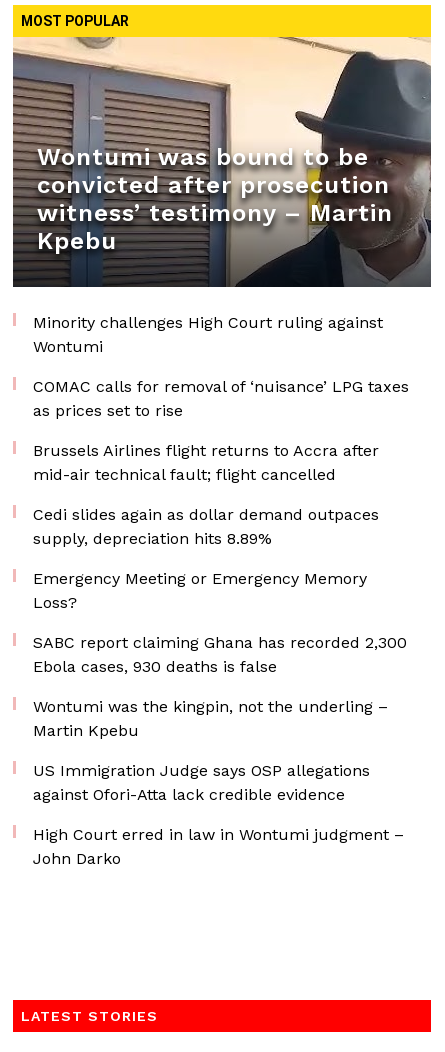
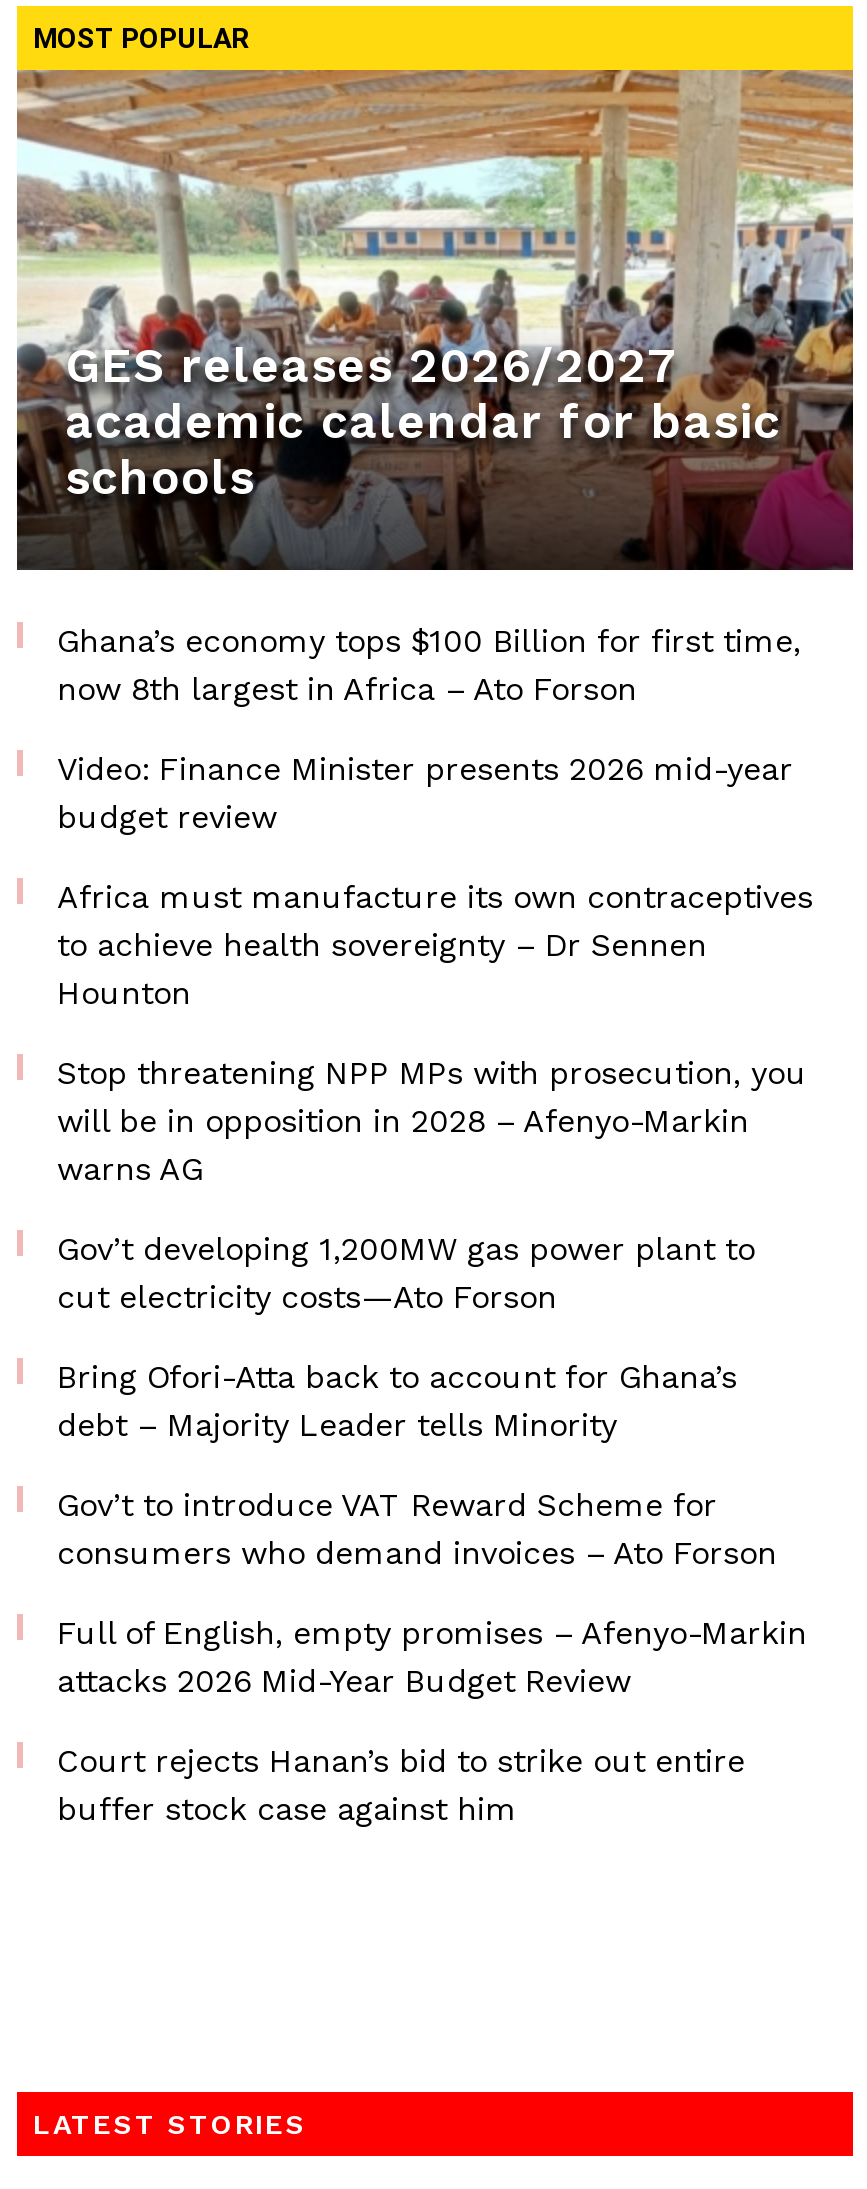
- [image]
- Wontumi was bound to be
- convicted after prosecution
- witness’ testimony – Martin
- Kpebu
+ [image]
+ GES releases 2026/2027
+ academic calendar for basic
+ schools

- Minority challenges High Court ruling against
- Wontumi
+ Ghana’s economy tops $100 Billion for first time,
+ now 8th largest in Africa – Ato Forson

- COMAC calls for removal of ‘nuisance’ LPG taxes
- as prices set to rise
+ Video: Finance Minister presents 2026 mid-year
+ budget review

- Brussels Airlines flight returns to Accra after
- mid-air technical fault; flight cancelled
+ Africa must manufacture its own contraceptives
+ to achieve health sovereignty – Dr Sennen
+ Hounton

- Cedi slides again as dollar demand outpaces
- supply, depreciation hits 8.89%
+ Stop threatening NPP MPs with prosecution, you
+ will be in opposition in 2028 – Afenyo-Markin
+ warns AG

- Emergency Meeting or Emergency Memory
- Loss?
+ Gov’t developing 1,200MW gas power plant to
+ cut electricity costs—Ato Forson

- SABC report claiming Ghana has recorded 2,300
- Ebola cases, 930 deaths is false
+ Bring Ofori-Atta back to account for Ghana’s
+ debt – Majority Leader tells Minority

- Wontumi was the kingpin, not the underling –
- Martin Kpebu
+ Gov’t to introduce VAT Reward Scheme for
+ consumers who demand invoices – Ato Forson

- US Immigration Judge says OSP allegations
- against Ofori-Atta lack credible evidence
+ Full of English, empty promises – Afenyo-Markin
+ attacks 2026 Mid-Year Budget Review

- High Court erred in law in Wontumi judgment –
- John Darko
+ Court rejects Hanan’s bid to strike out entire
+ buffer stock case against him
